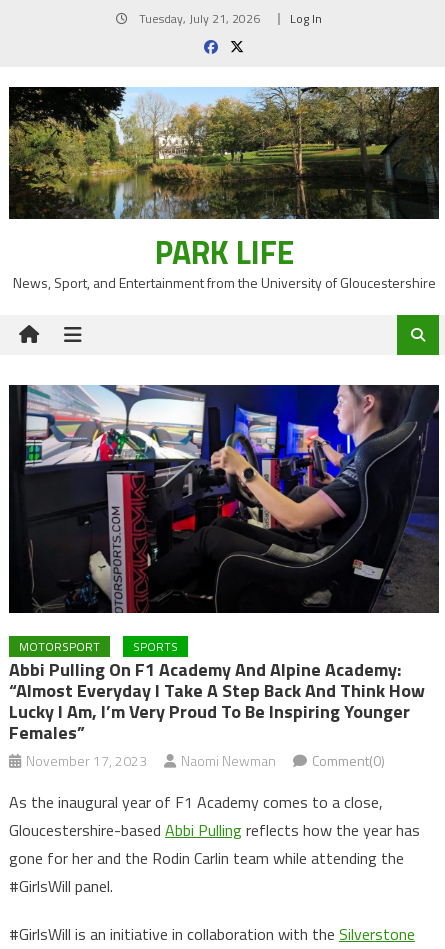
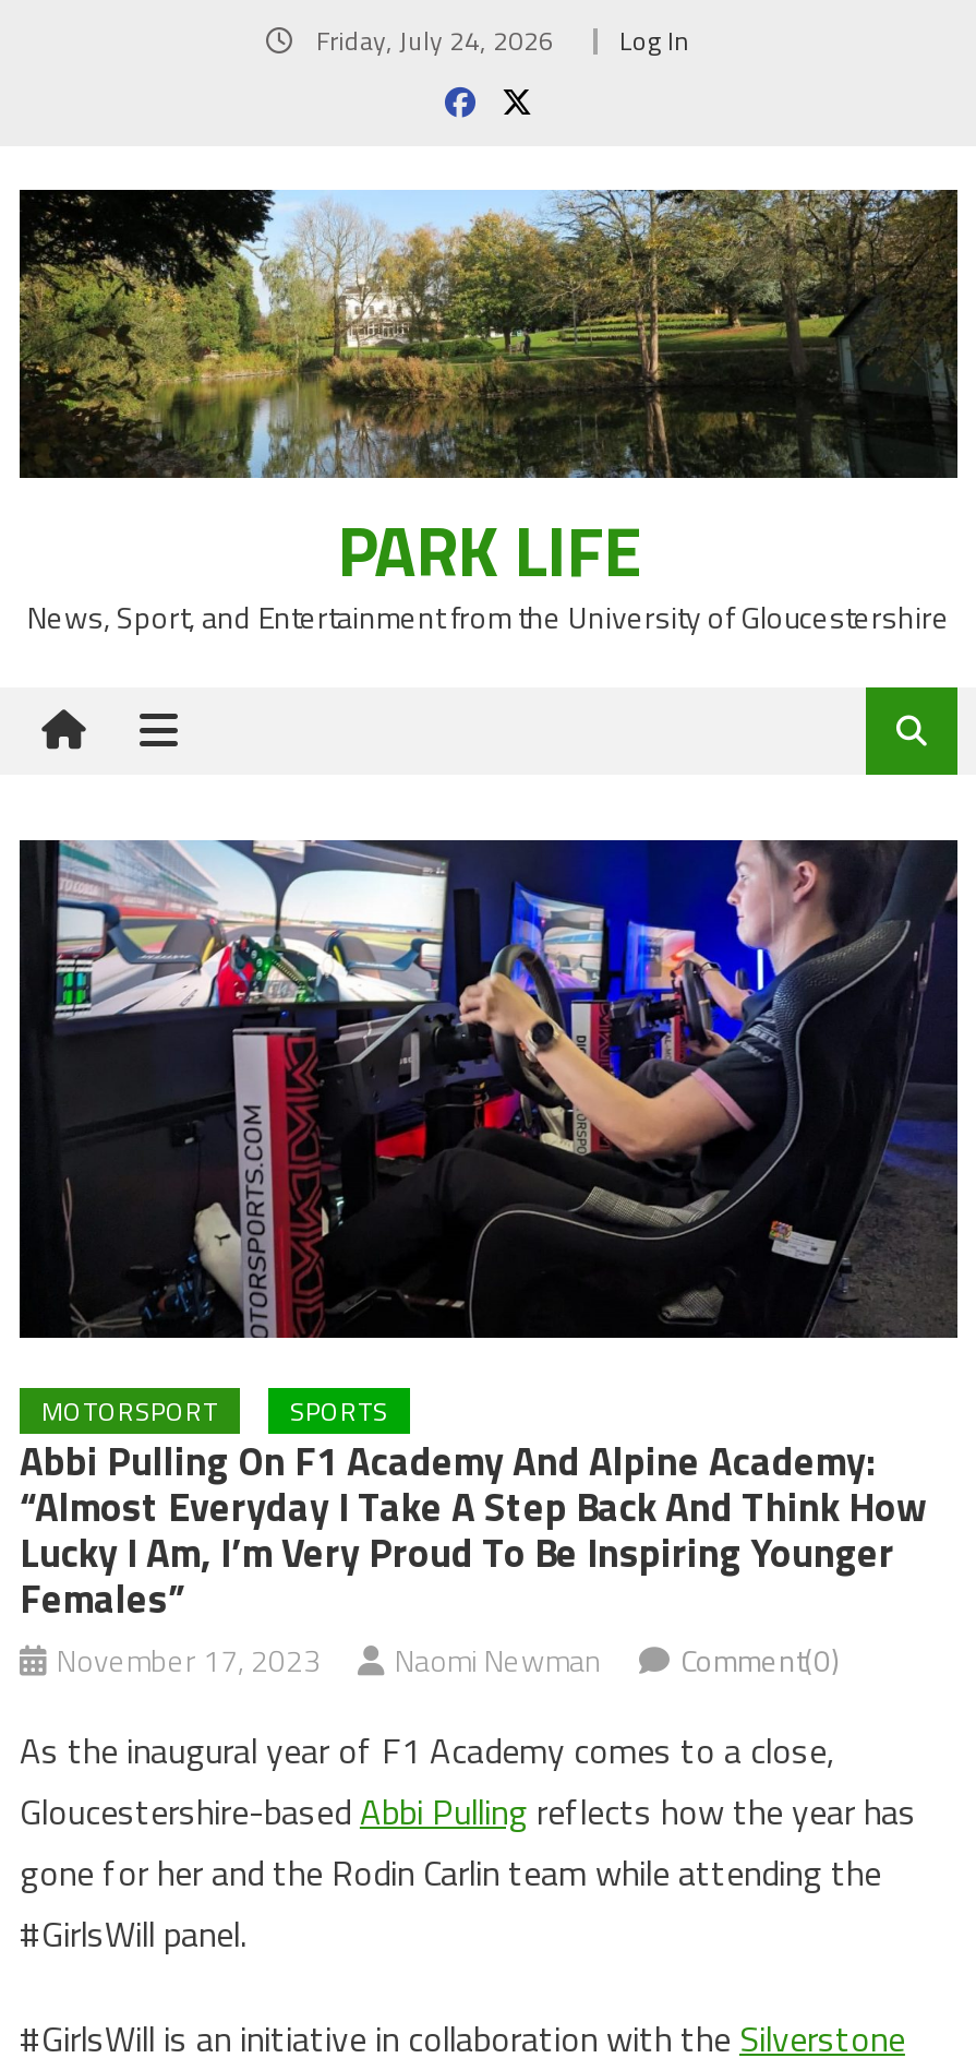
- Tuesday, July 21, 2026 Log In
+ Friday, July 24, 2026 Log In
